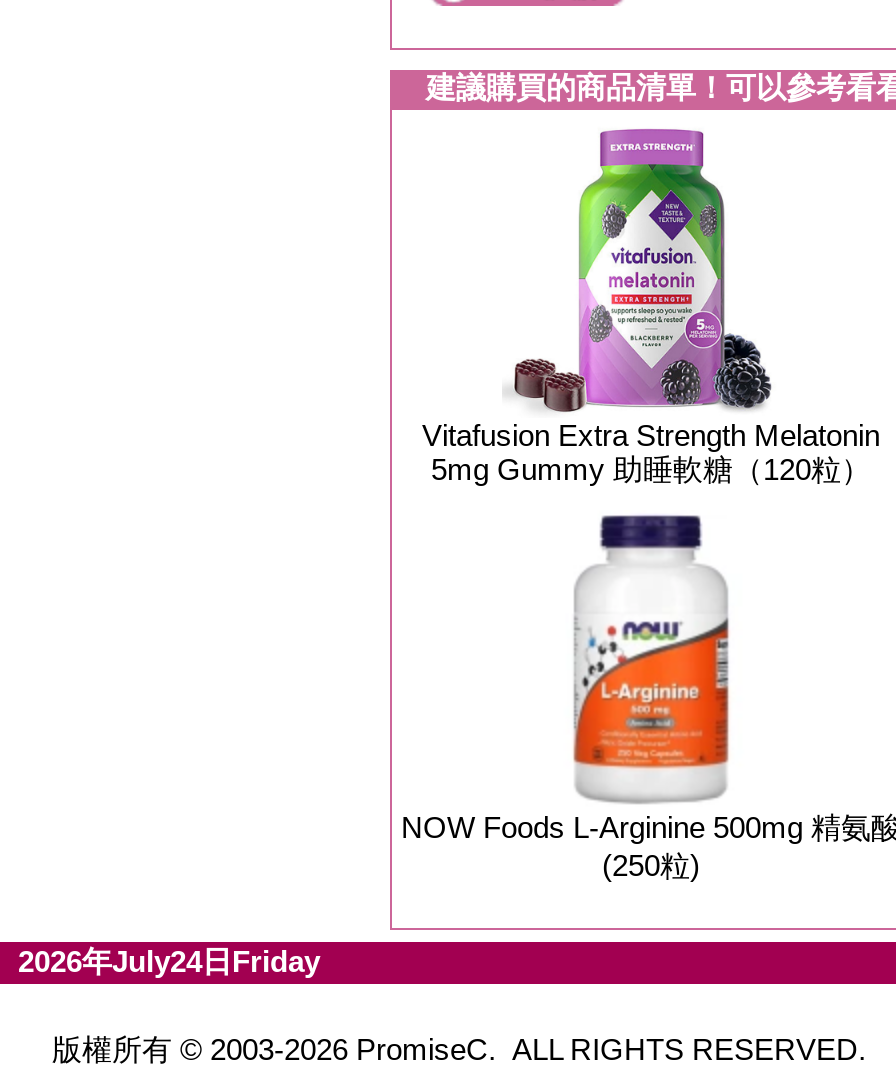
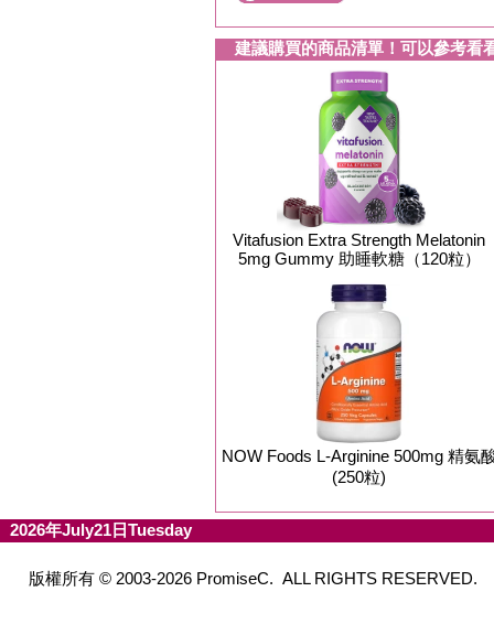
- 2026年July24日Friday
+ 2026年July21日Tuesday
